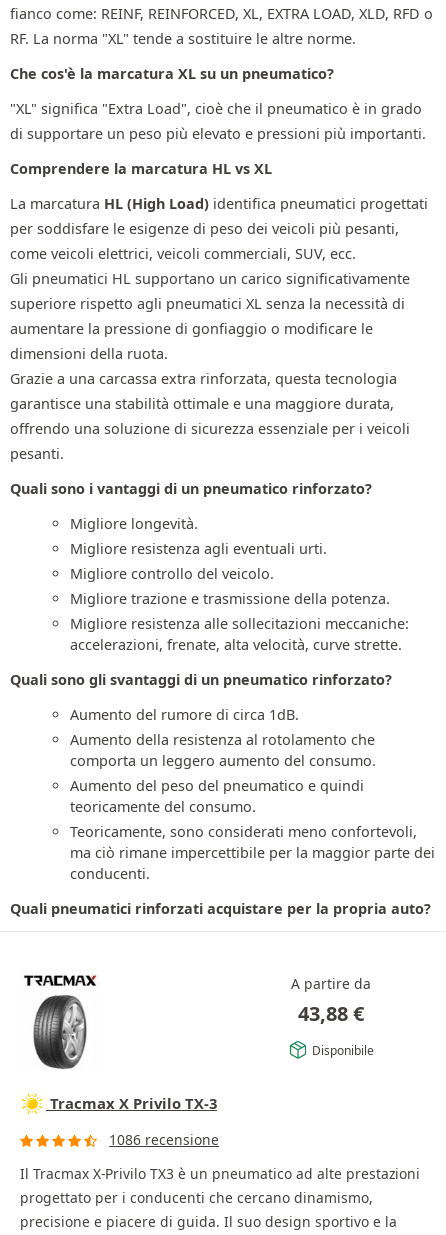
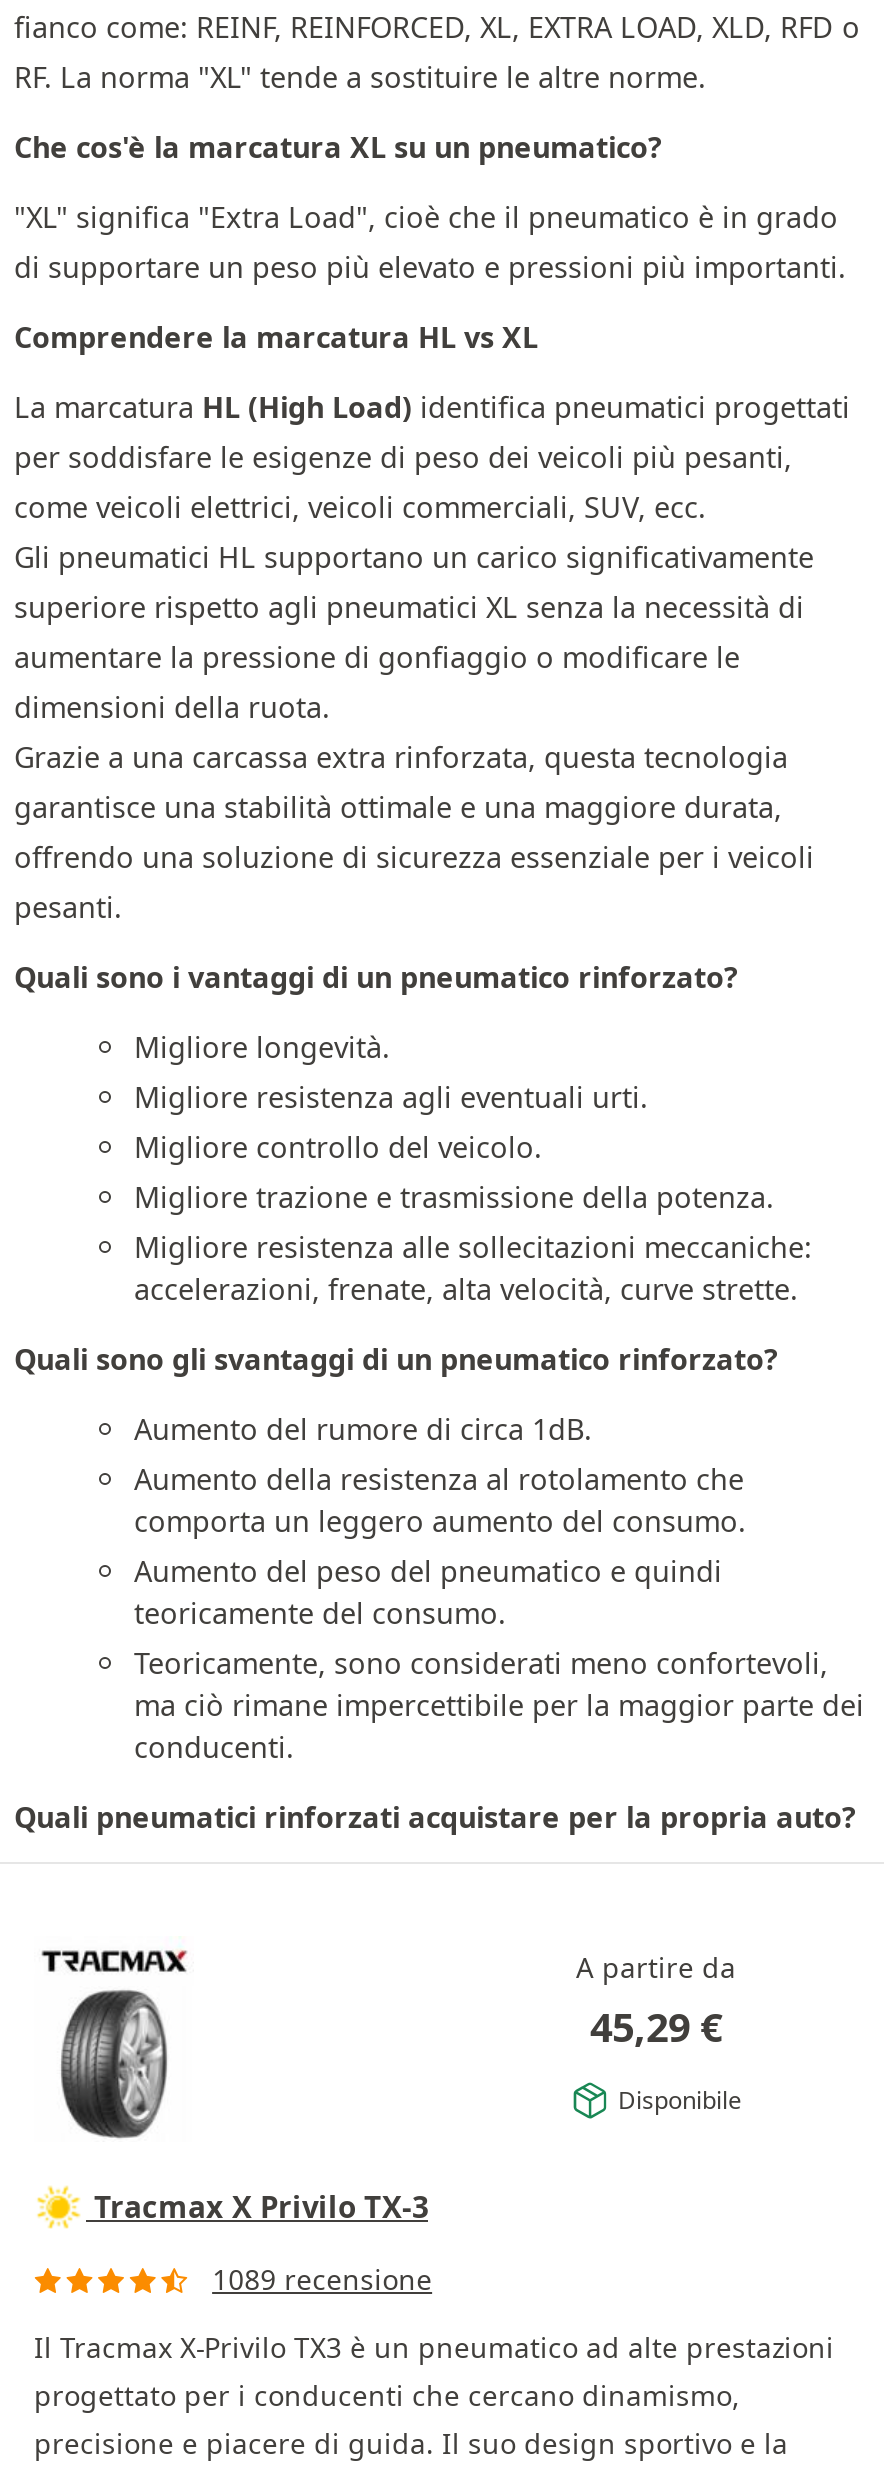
- 43,88 €
+ 45,29 €

- 1086 recensione
+ 1089 recensione
